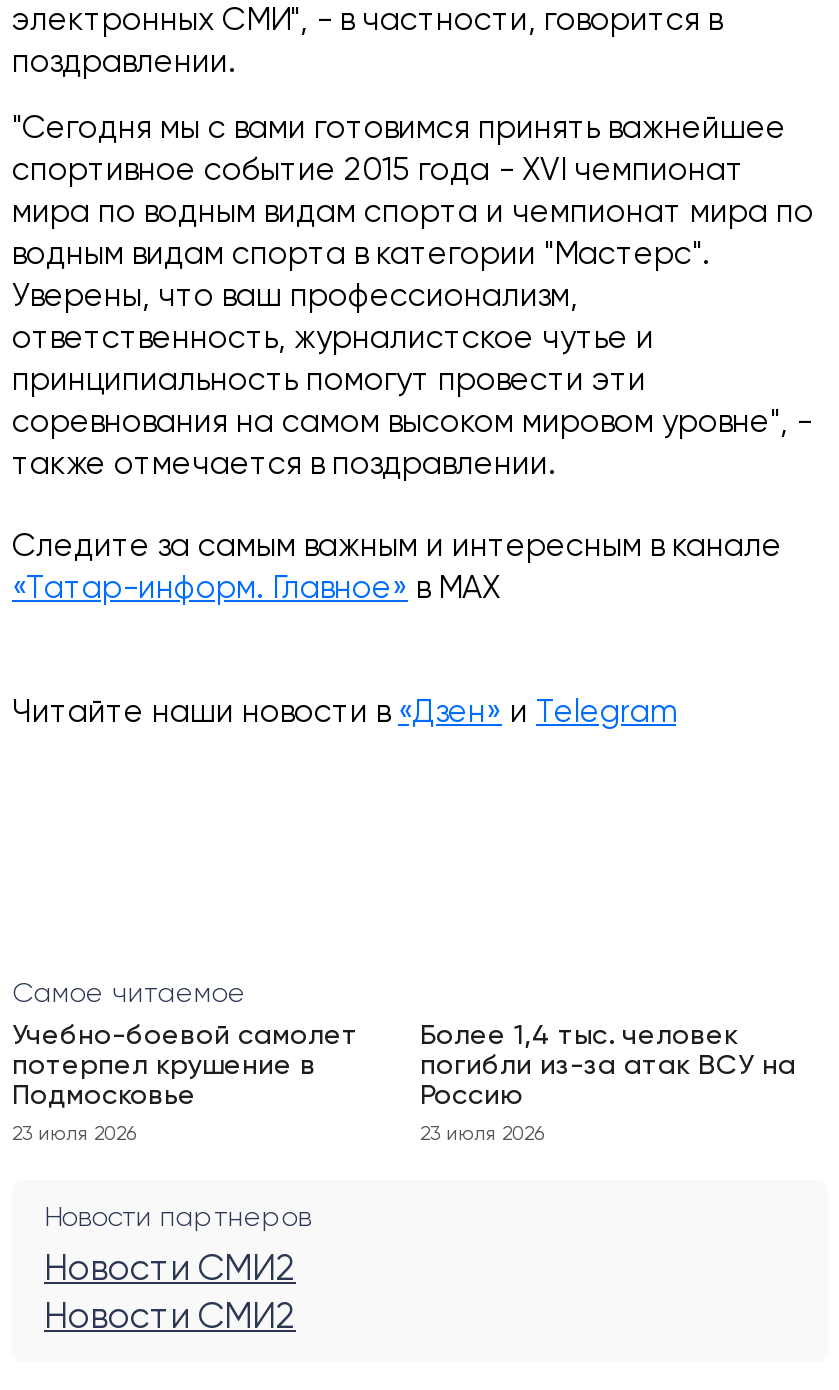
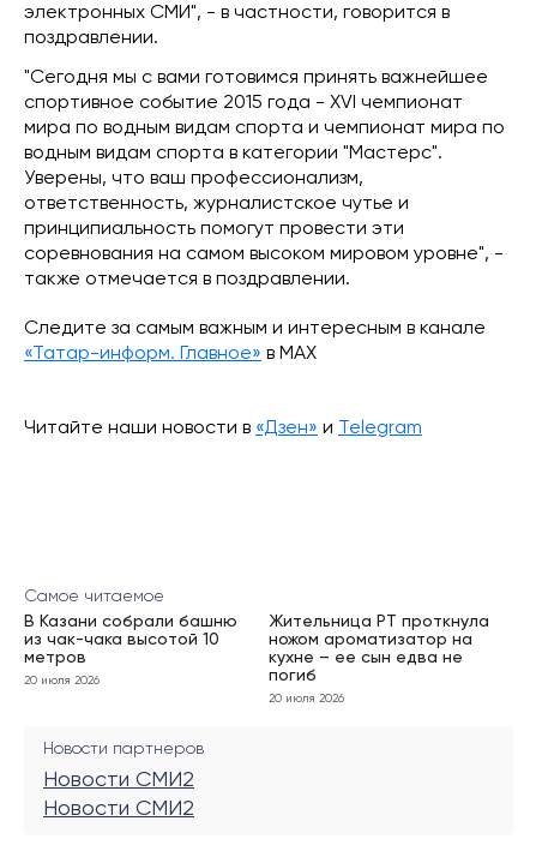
- Учебно-боевой самолет
- потерпел крушение в
- Подмосковье
+ В Казани собрали башню
+ из чак-чака высотой 10
+ метров

- Более 1,4 тыс. человек
- погибли из-за атак ВСУ на
- Россию
+ Жительница РТ проткнула
+ ножом ароматизатор на
+ кухне – ее сын едва не
+ погиб

- 23 июля 2026
+ 20 июля 2026

- 23 июля 2026
+ 20 июля 2026
